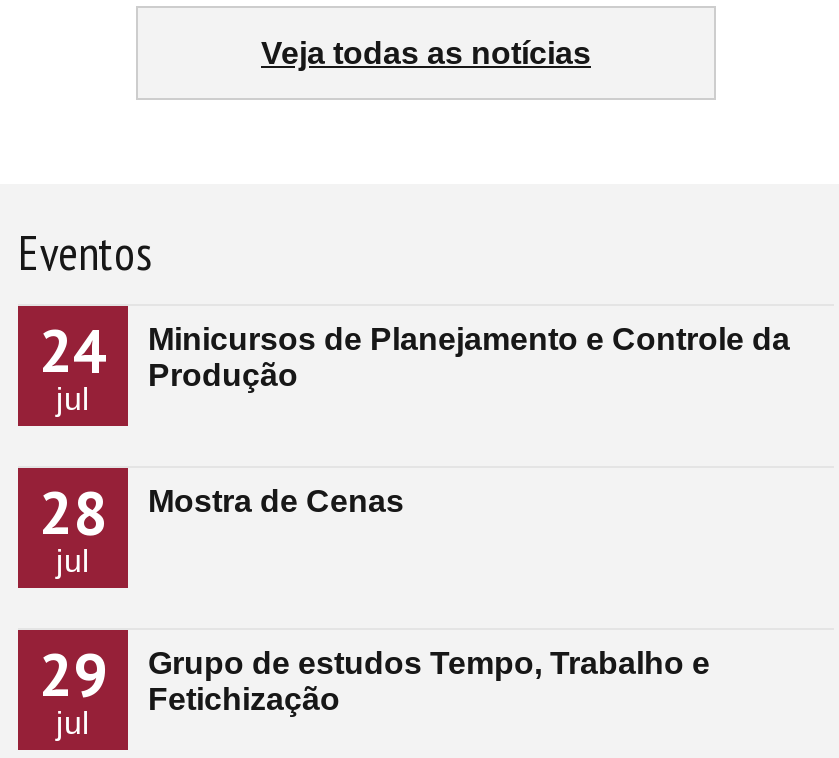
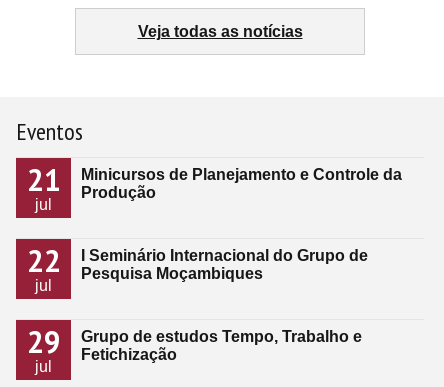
- 24 Minicursos de Planejamento e Controle da Produção
+ 21 Minicursos de Planejamento e Controle da Produção

- 28
+ 22

- Mostra de Cenas
+ I Seminário Internacional do Grupo de
+ Pesquisa Moçambiques
